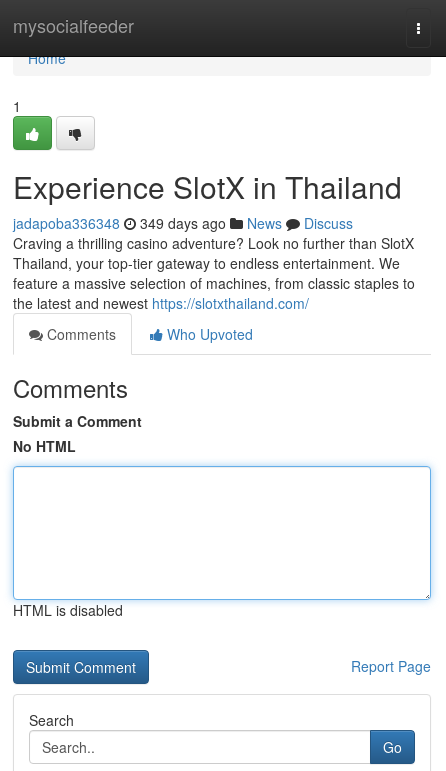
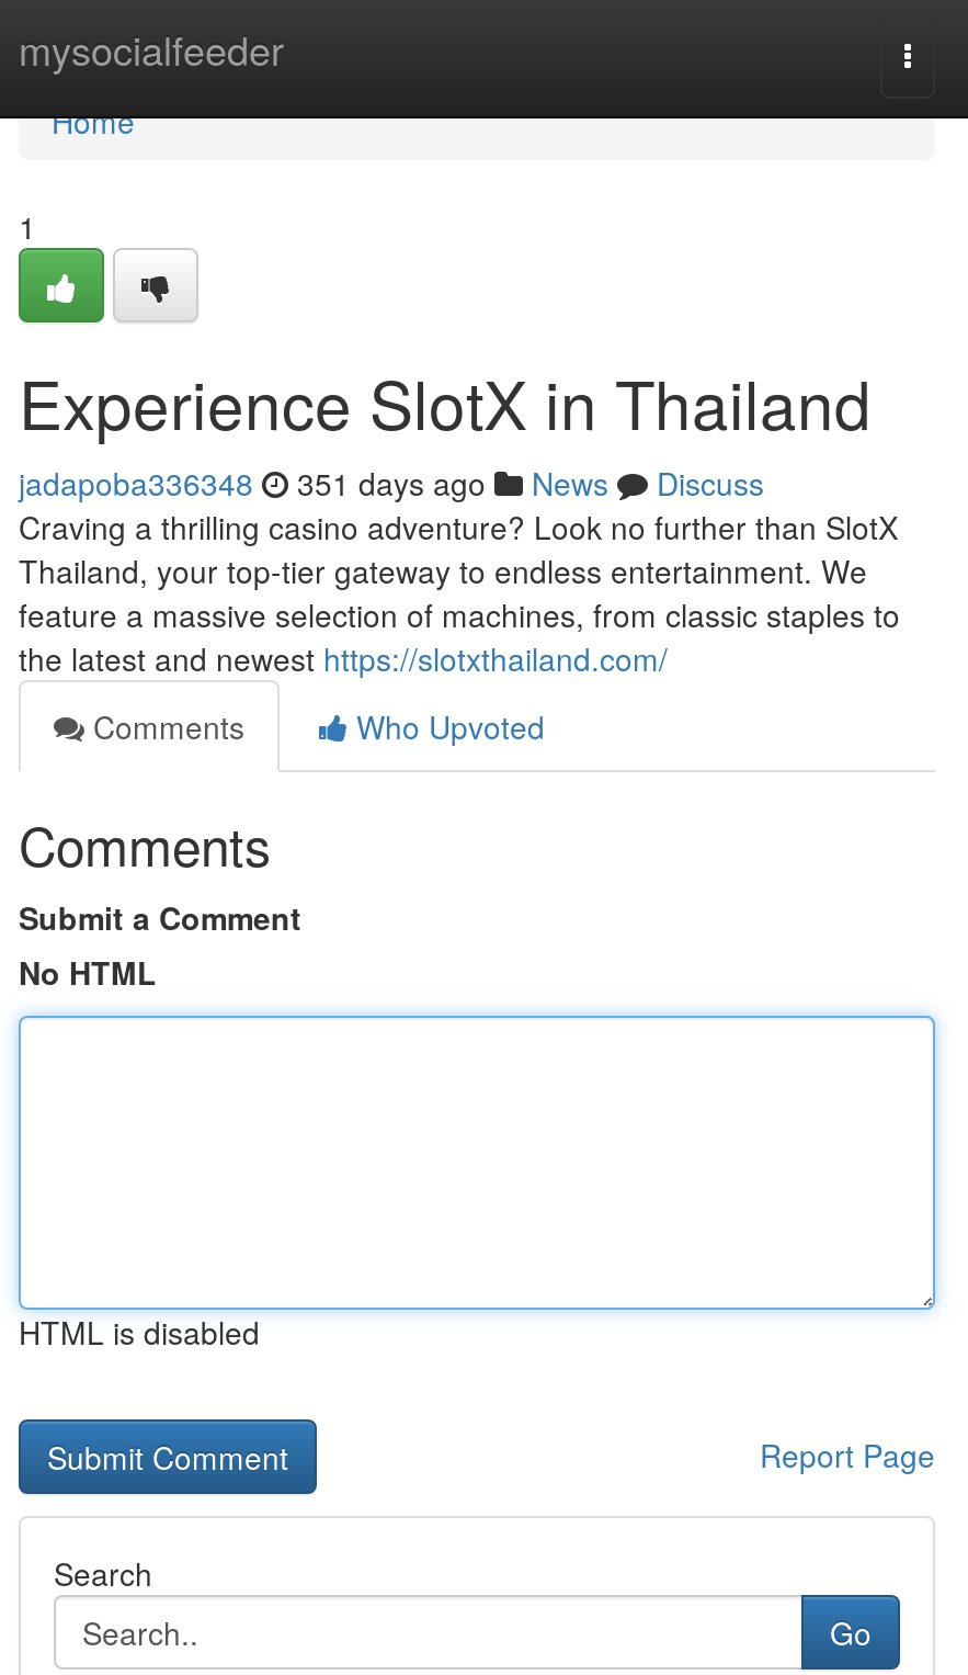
- jadapoba336348 349 days ago News Discuss
+ jadapoba336348 351 days ago News Discuss
